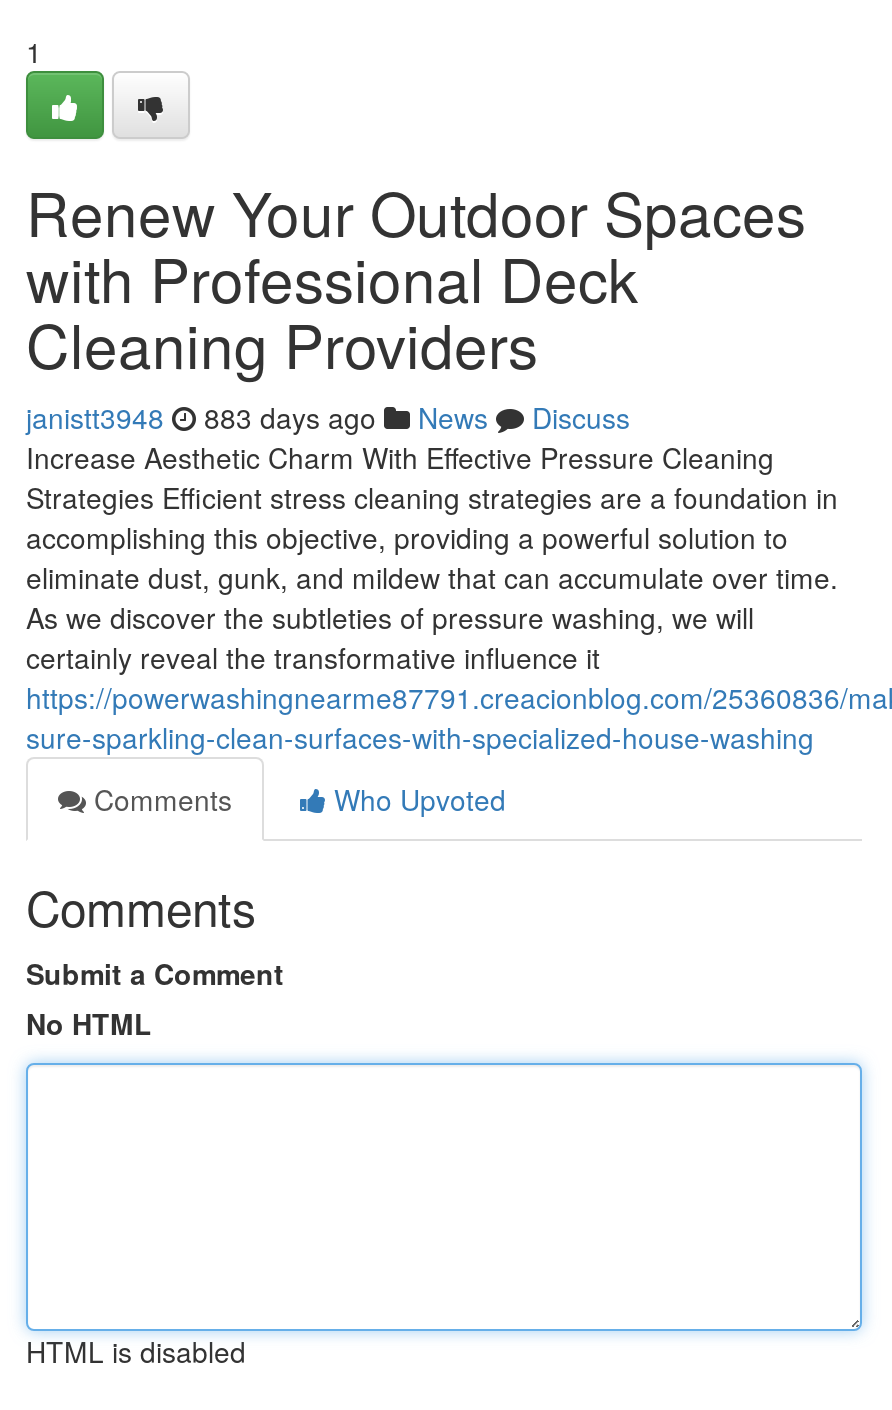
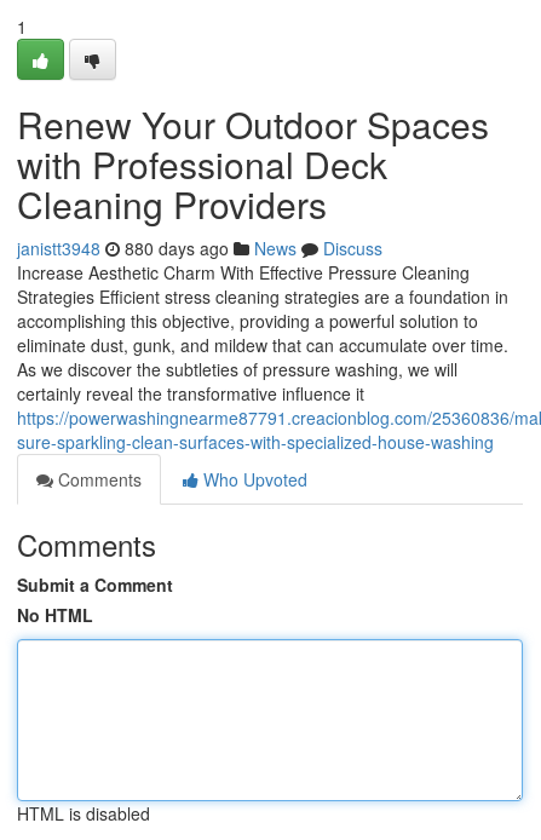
- janistt3948 883 days ago News Discuss
+ janistt3948 880 days ago News Discuss
